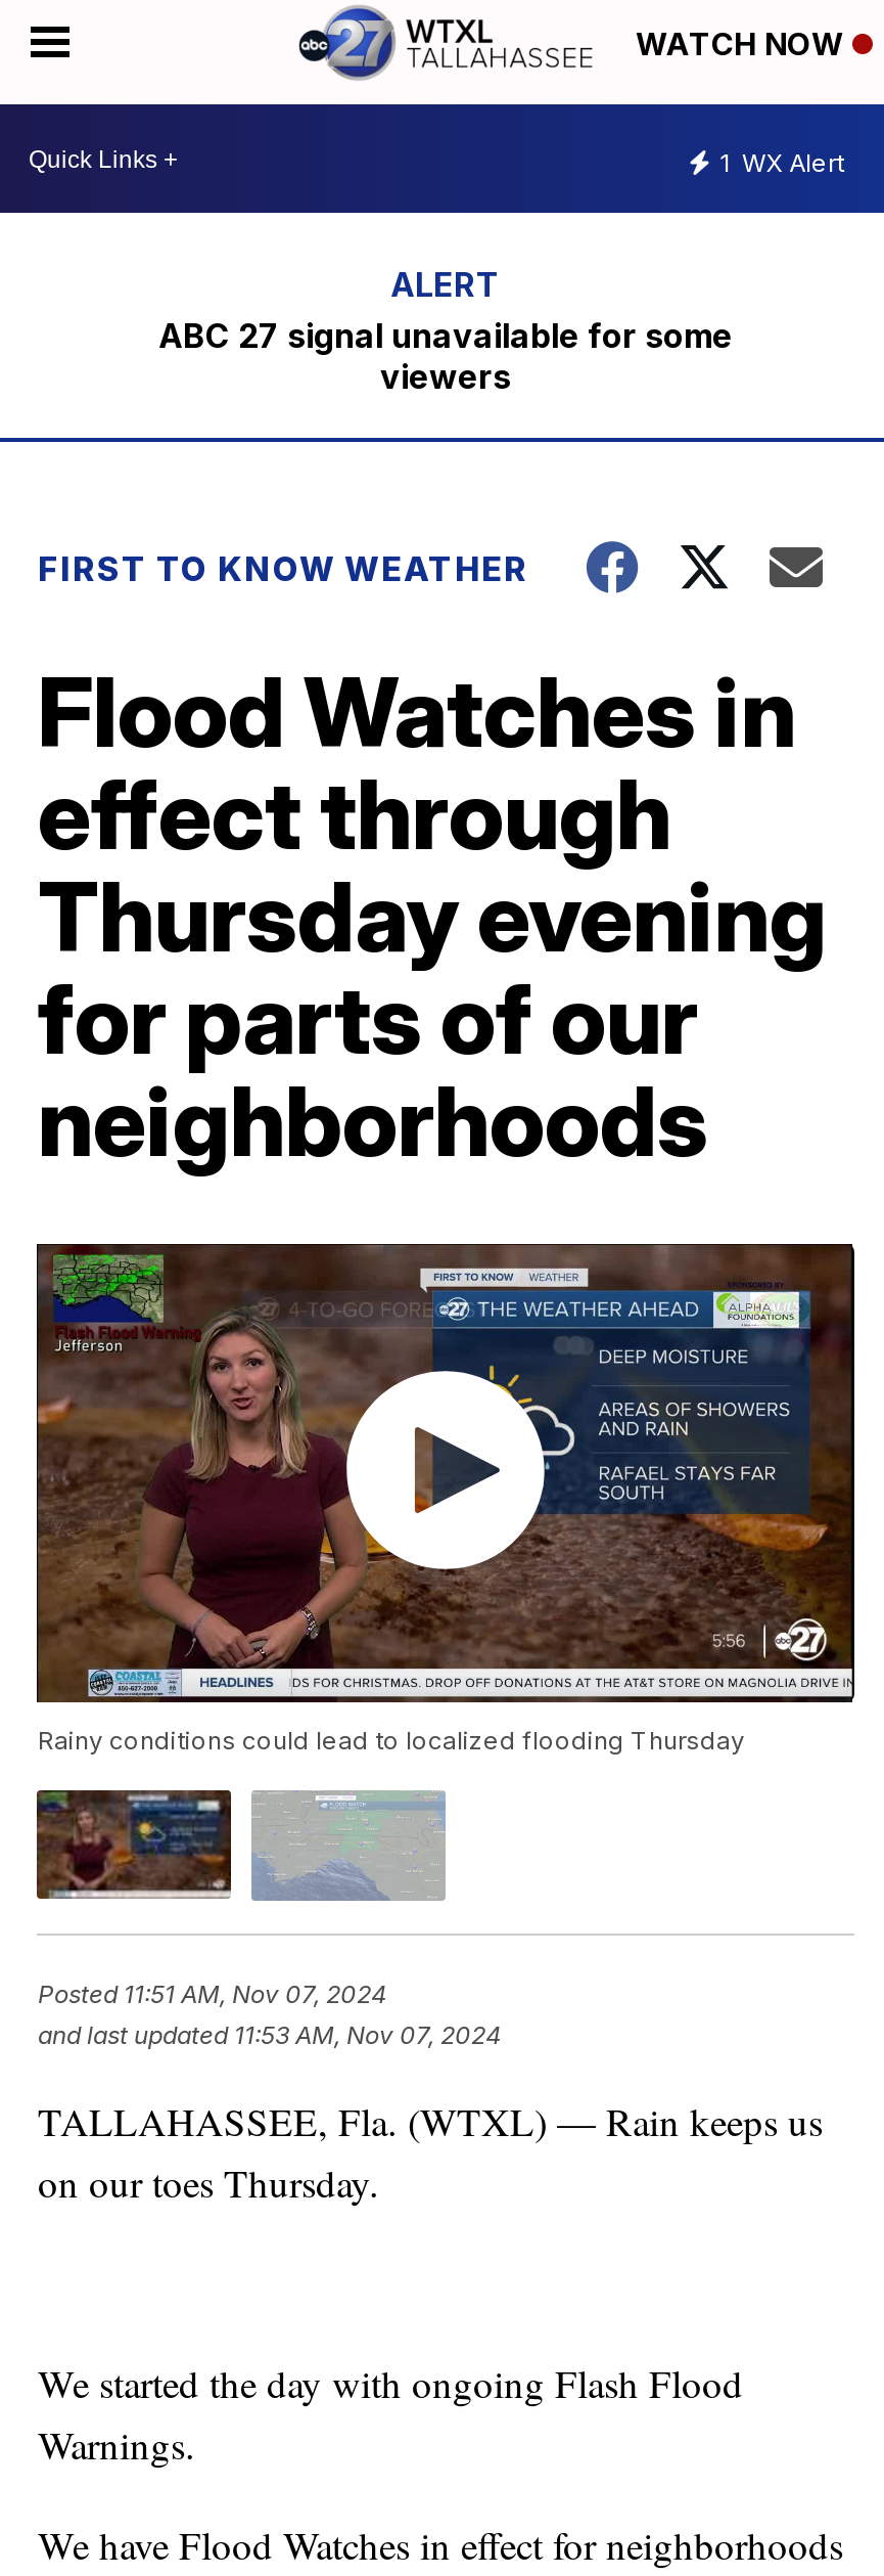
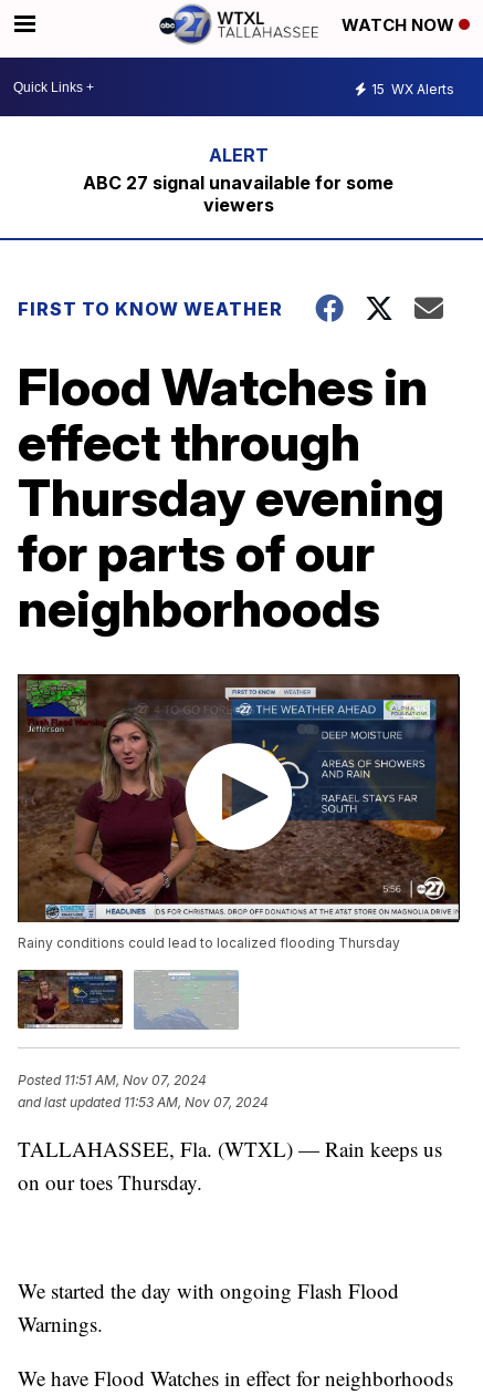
- 1 WX Alert
+ 15 WX Alerts
